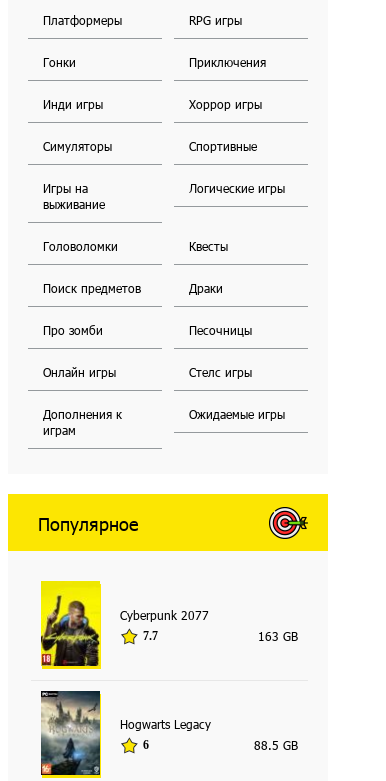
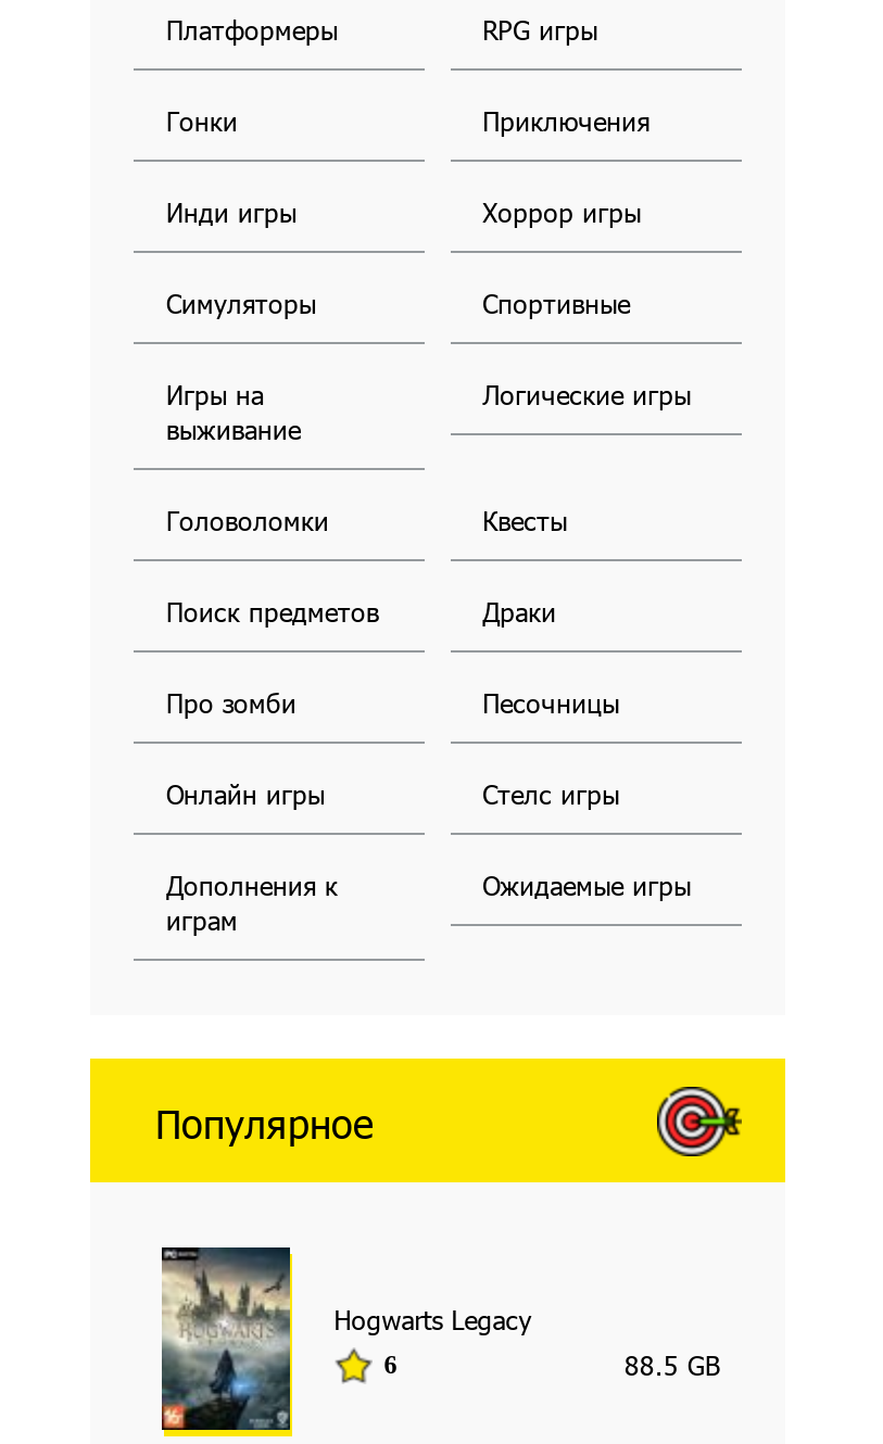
- [image]
- Cyberpunk 2077
- 7.7
- 163 GB
